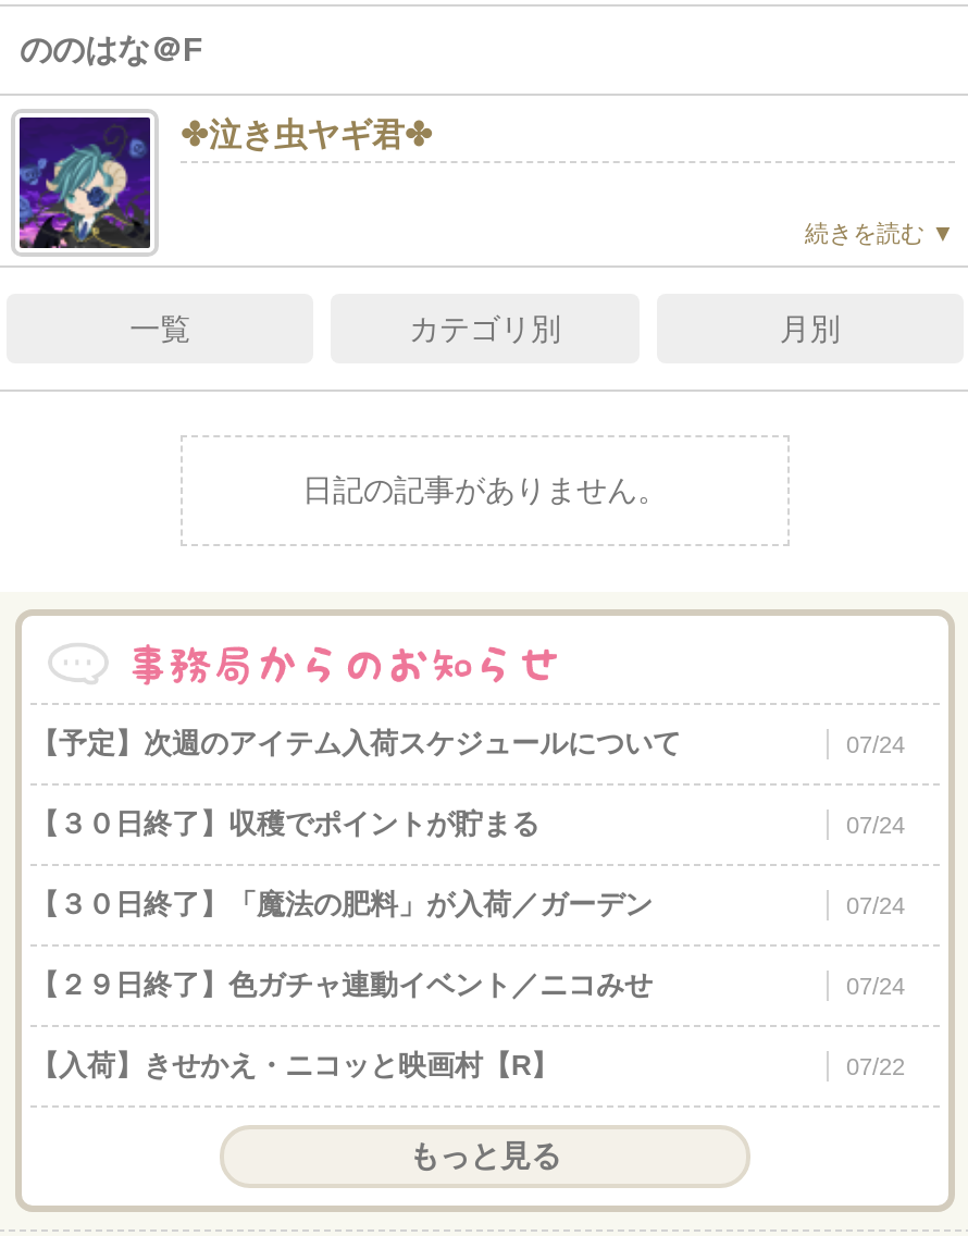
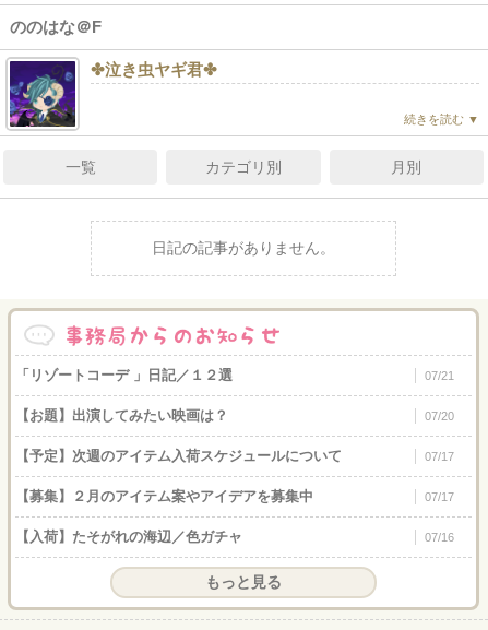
+ 「リゾートコーデ 」日記／１２選
+ 07/21
+ 【お題】出演してみたい映画は？
+ 07/20

- 07/24
- 【３０日終了】収穫でポイントが貯まる
- 07/24
- 【３０日終了】「魔法の肥料」が入荷／ガーデン
- 07/24
- 【２９日終了】色ガチャ連動イベント／ニコみせ
- 07/24
- 【入荷】きせかえ・ニコッと映画村【R】
- 07/22
+ 07/17
+ 【募集】２月のアイテム案やアイデアを募集中
+ 07/17
+ 【入荷】たそがれの海辺／色ガチャ
+ 07/16

moved down: 【予定】次週のアイテム入荷スケジュールについて
